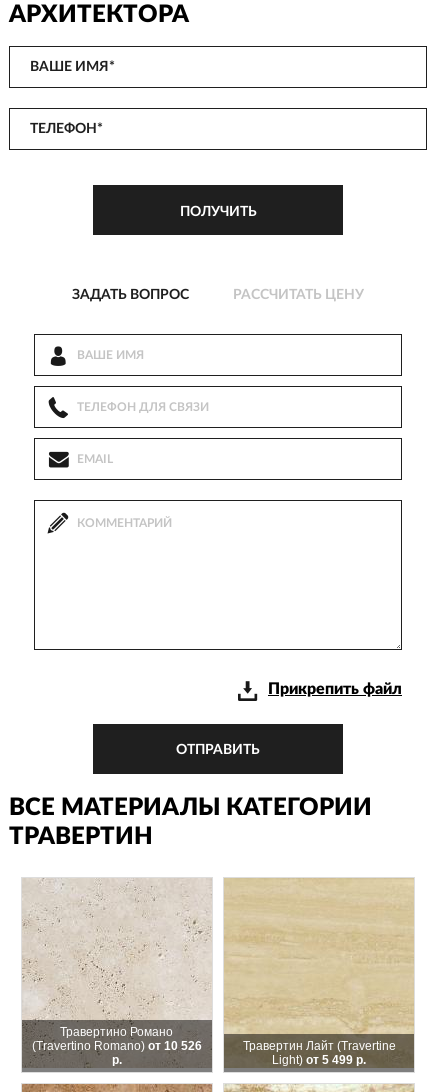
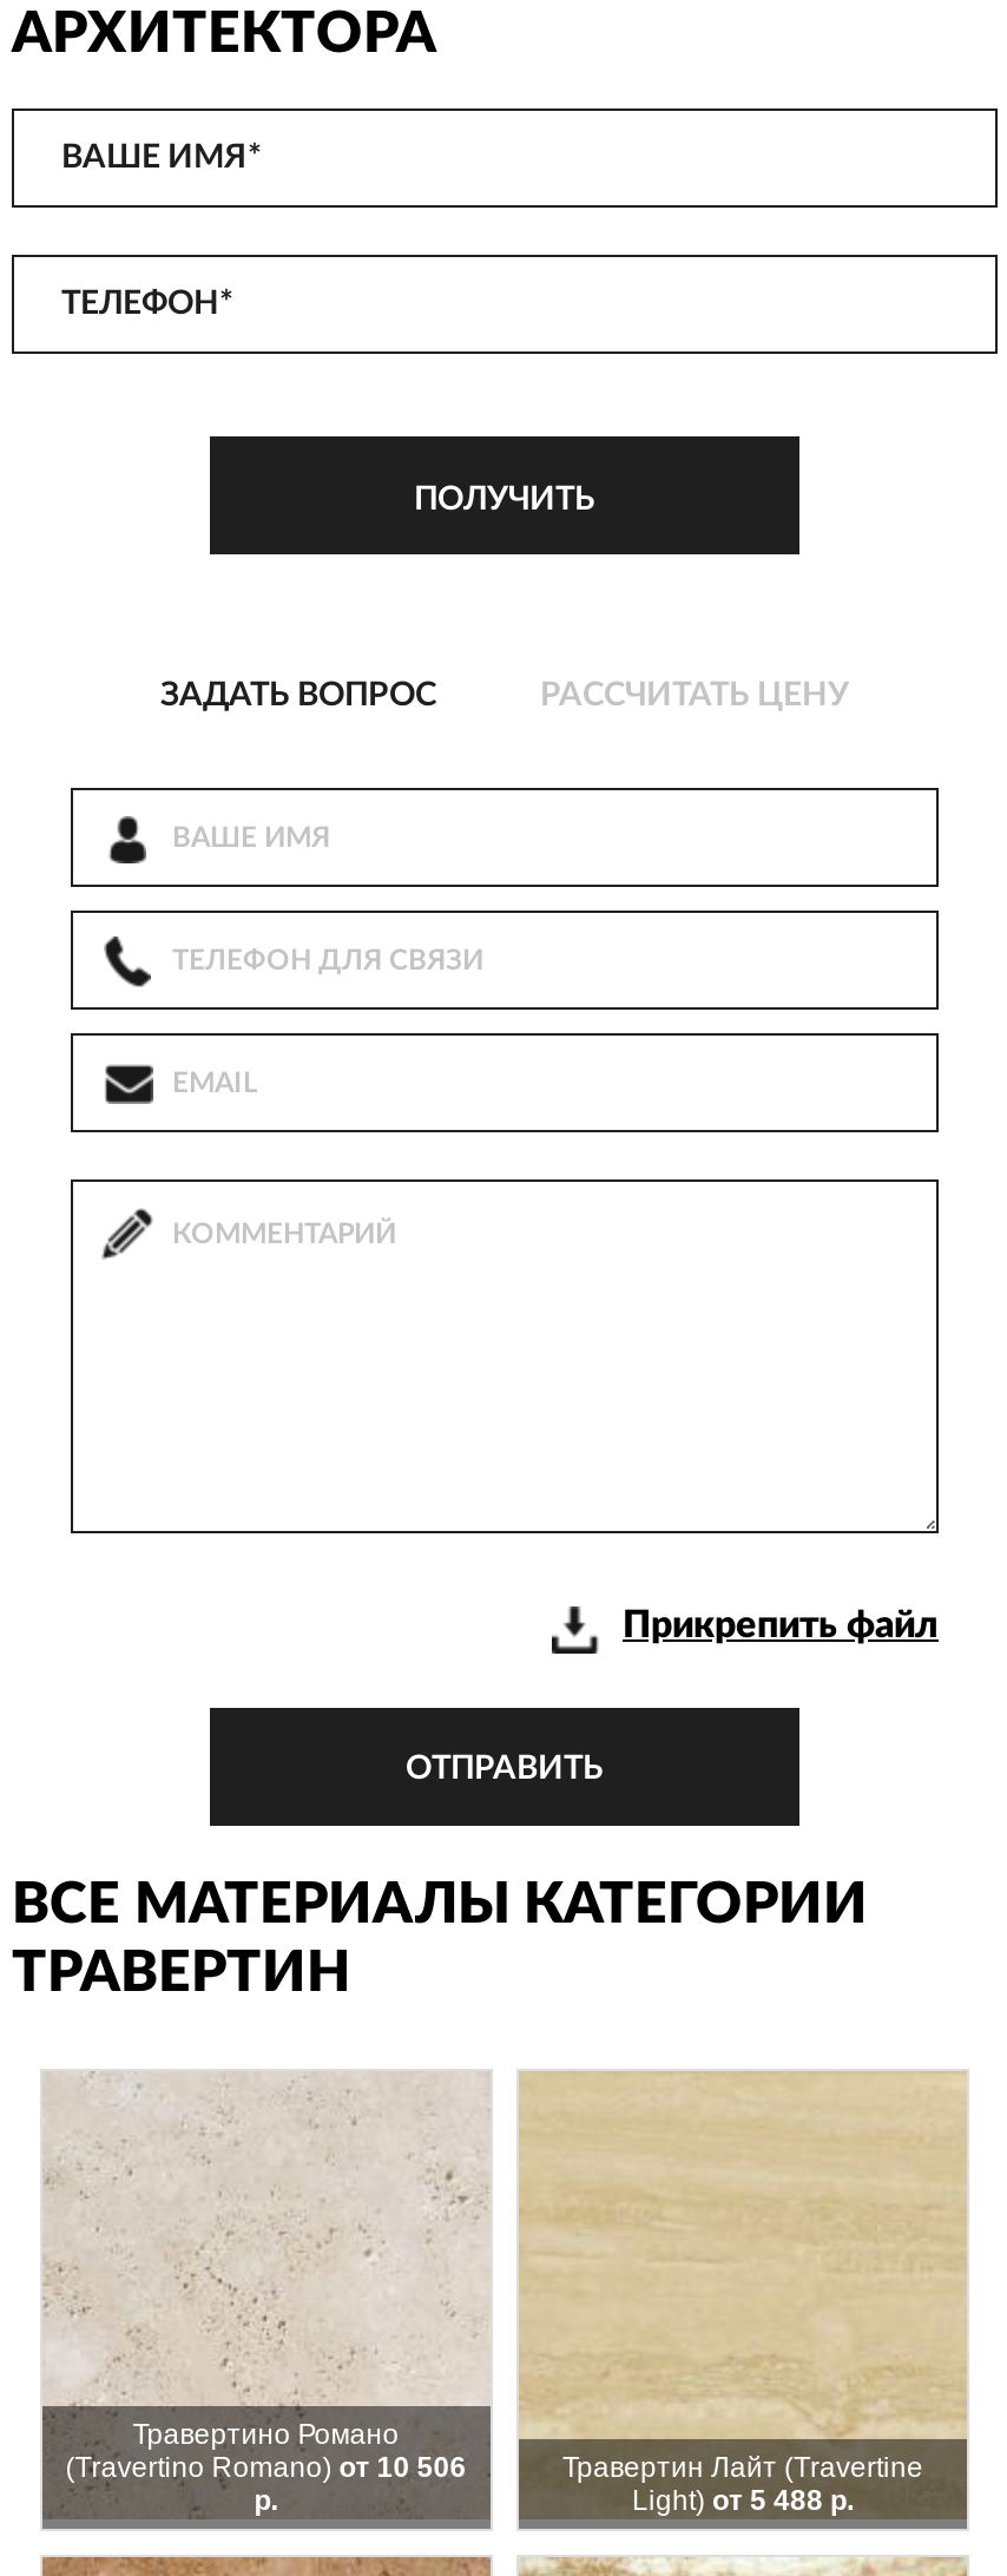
- (Travertino Romano) от 10 526
+ (Travertino Romano) от 10 506

- Light) от 5 499 р.
+ Light) от 5 488 р.
